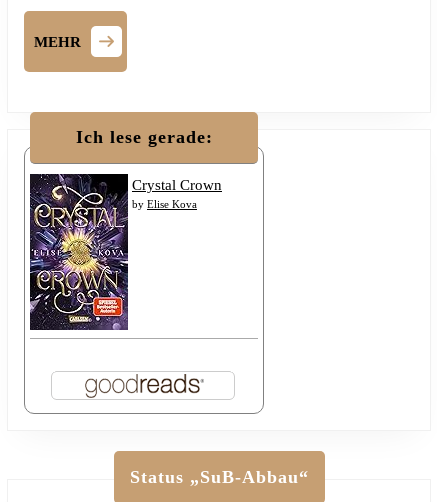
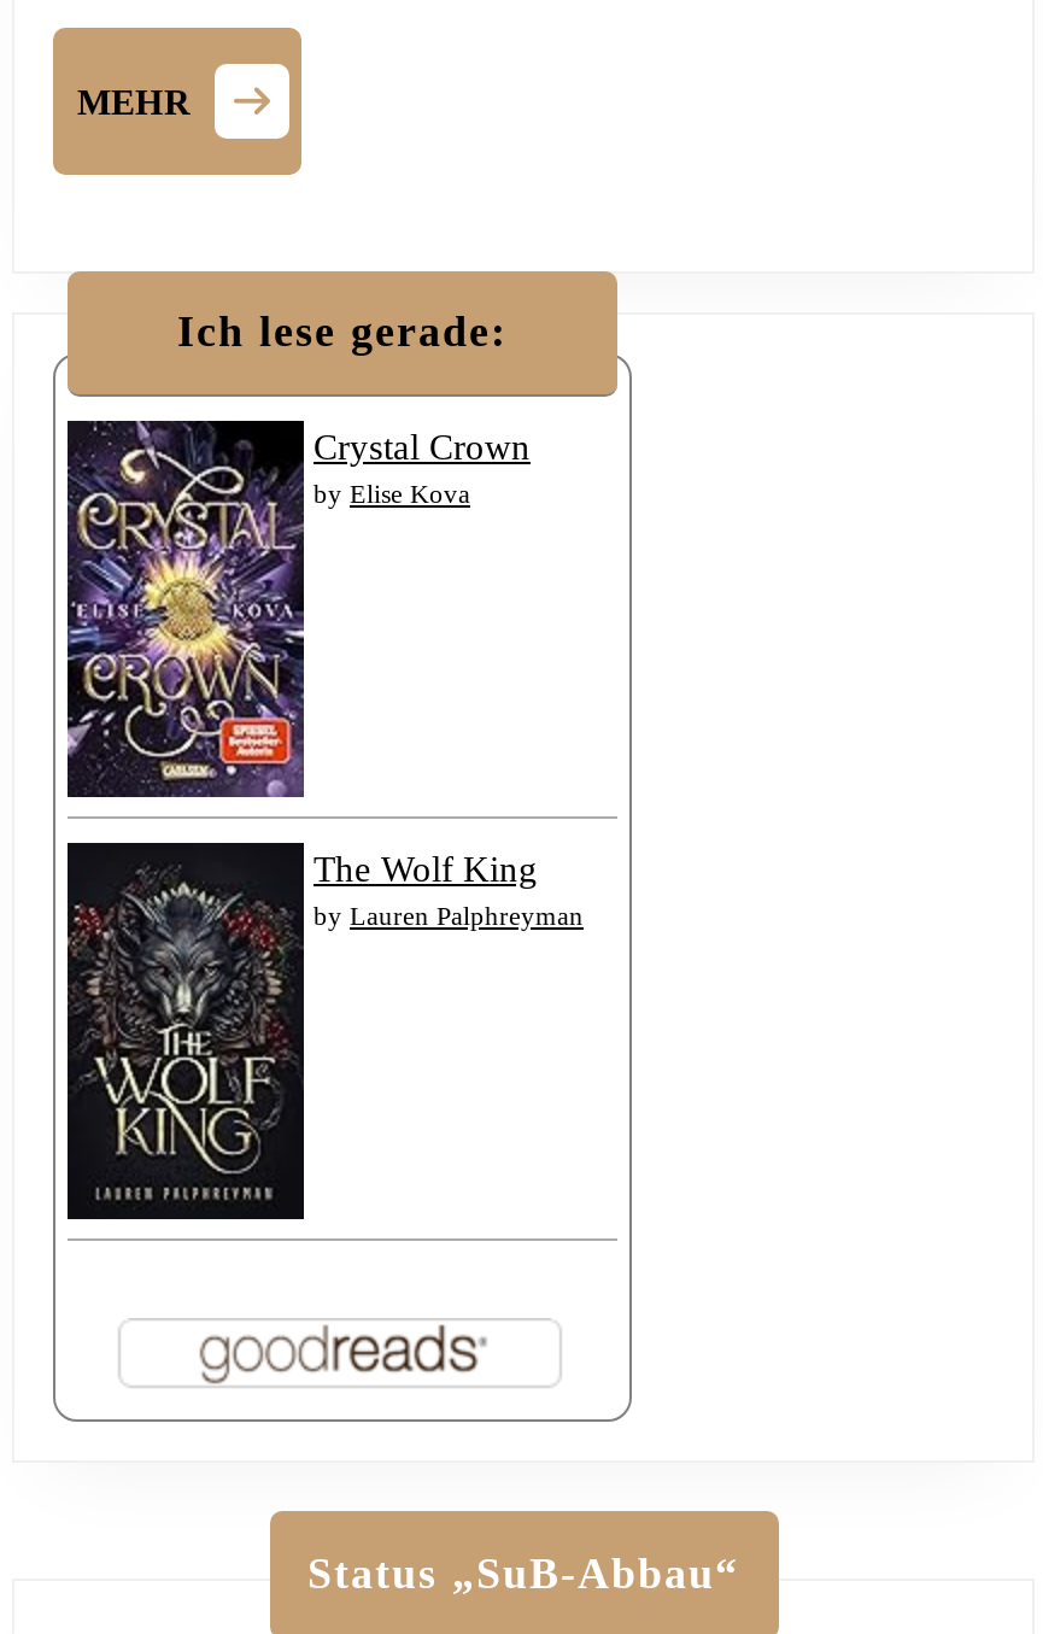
+ [image]
+ The Wolf King
+ by Lauren Palphreyman
